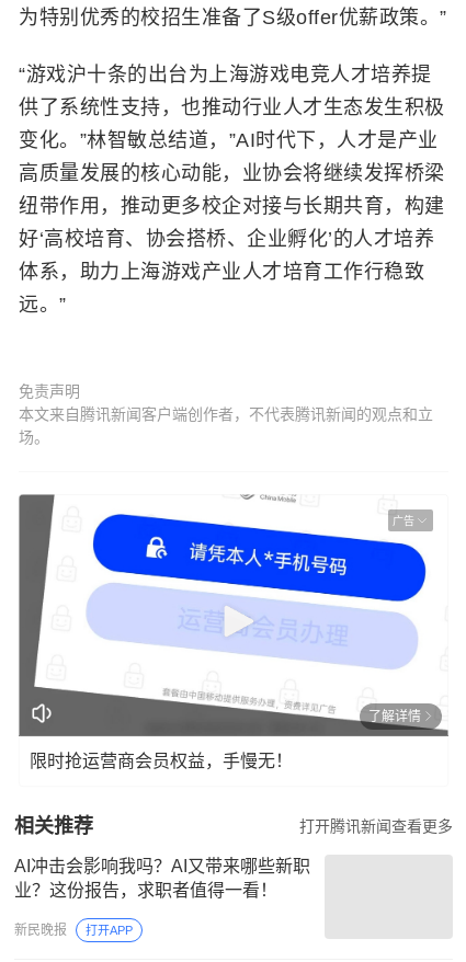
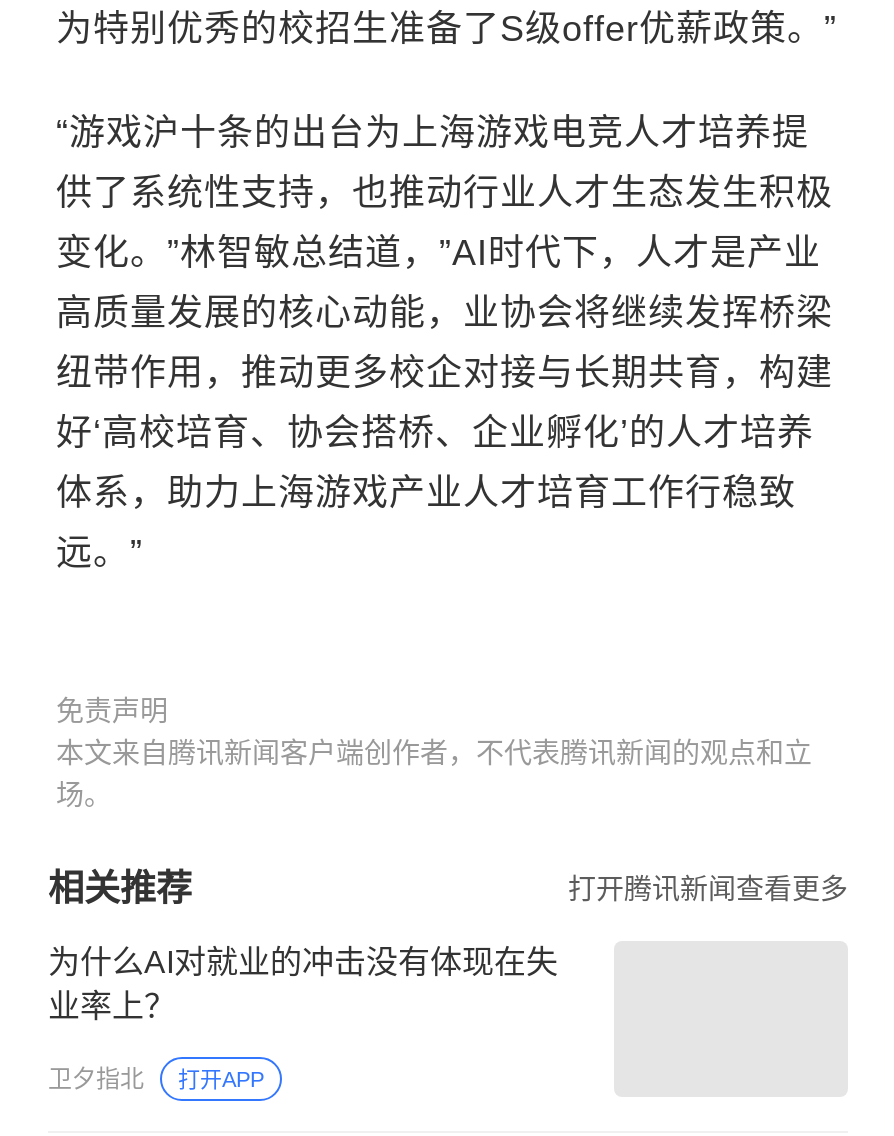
- [image]
- 广告

- 了解详情
- 限时抢运营商会员权益，手慢无！

- AI冲击会影响我吗？AI又带来哪些新职
- 业？这份报告，求职者值得一看！
+ 为什么AI对就业的冲击没有体现在失
+ 业率上？

- 新民晚报
+ 卫夕指北
